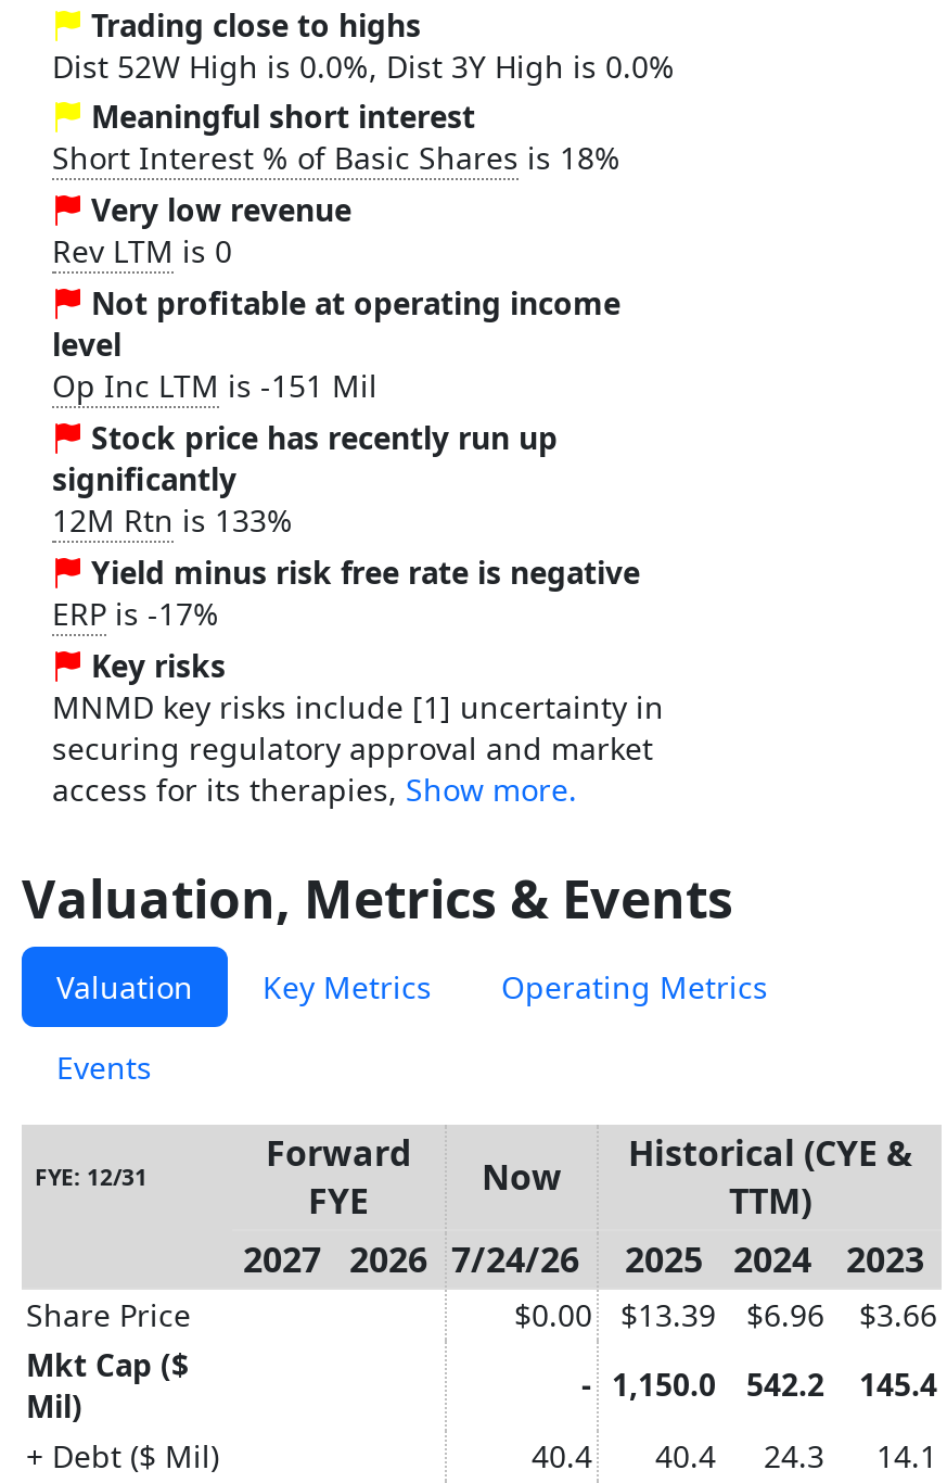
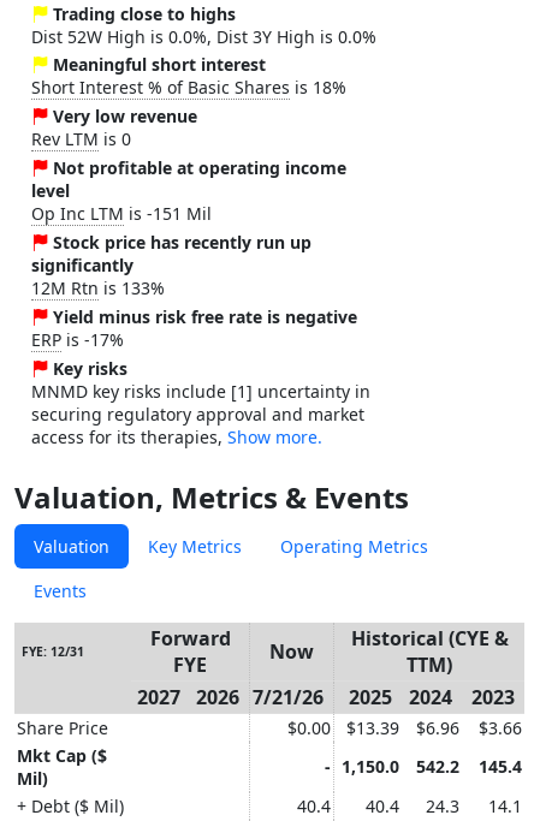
- 2027 2026 7/24/26 2025 2024 2023
+ 2027 2026 7/21/26 2025 2024 2023
